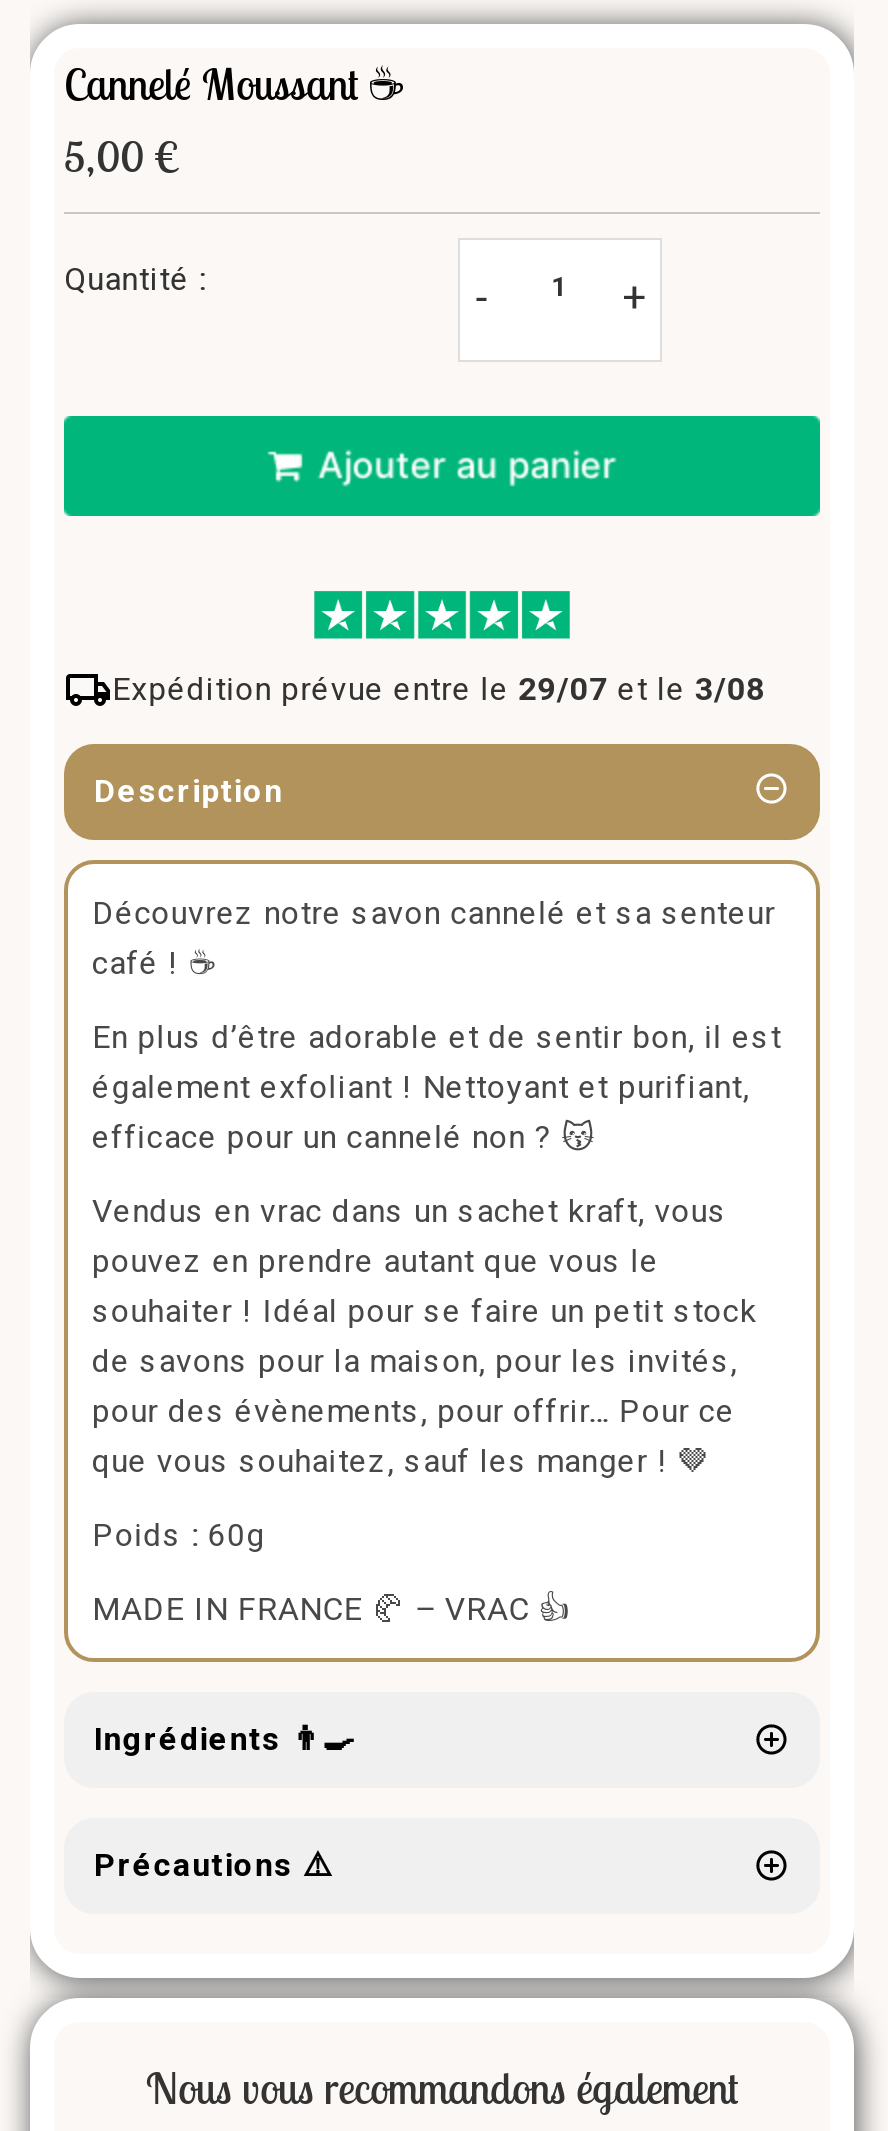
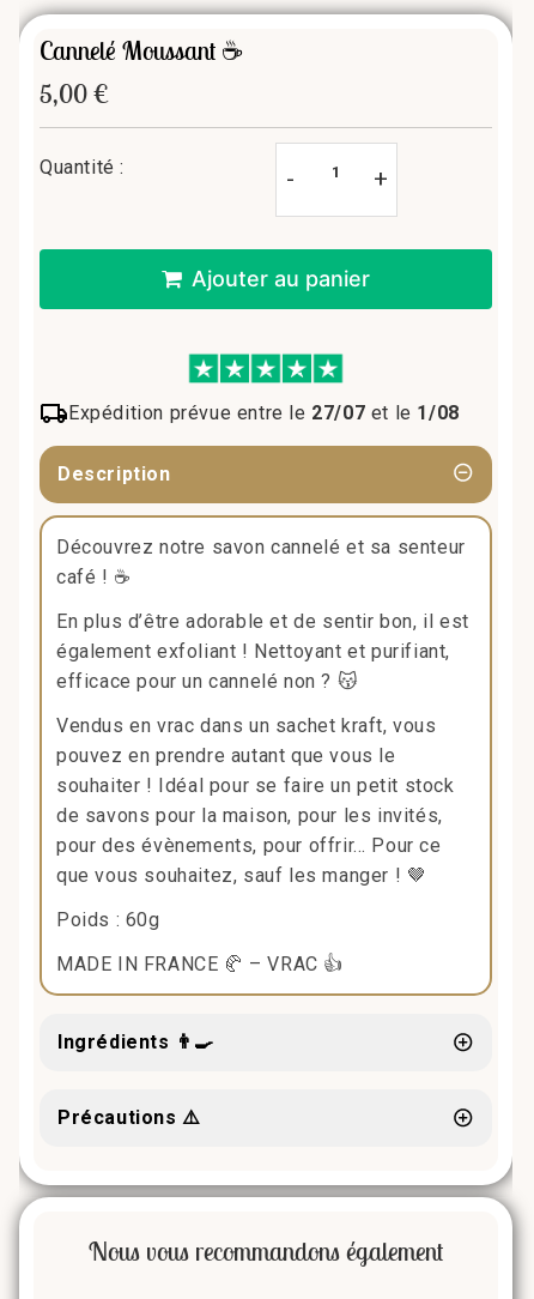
- Expédition prévue entre le 29/07 et le 3/08
+ Expédition prévue entre le 27/07 et le 1/08
